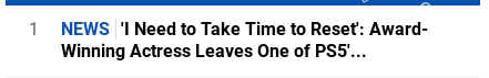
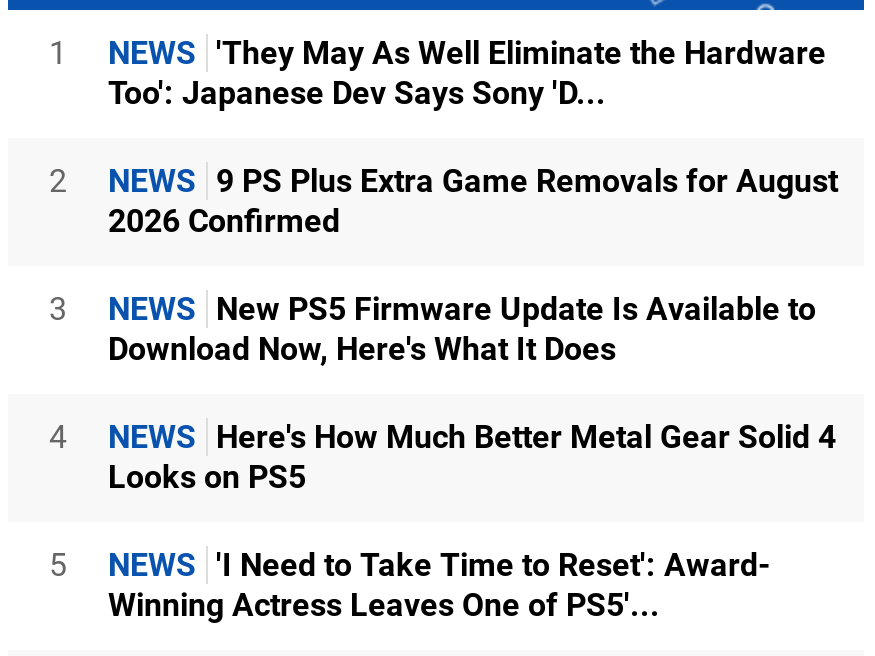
+ NEWS 'They May As Well Eliminate the Hardware
+ Too': Japanese Dev Says Sony 'D...
+ 2
+ NEWS 9 PS Plus Extra Game Removals for August
+ 2026 Confirmed
+ 3
+ NEWS New PS5 Firmware Update Is Available to
+ Download Now, Here's What It Does
+ 4
+ NEWS Here's How Much Better Metal Gear Solid 4
+ Looks on PS5
+ 5
